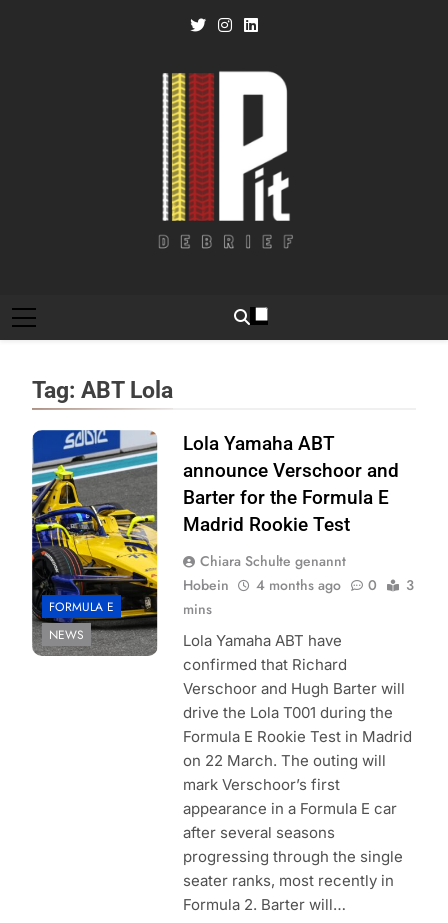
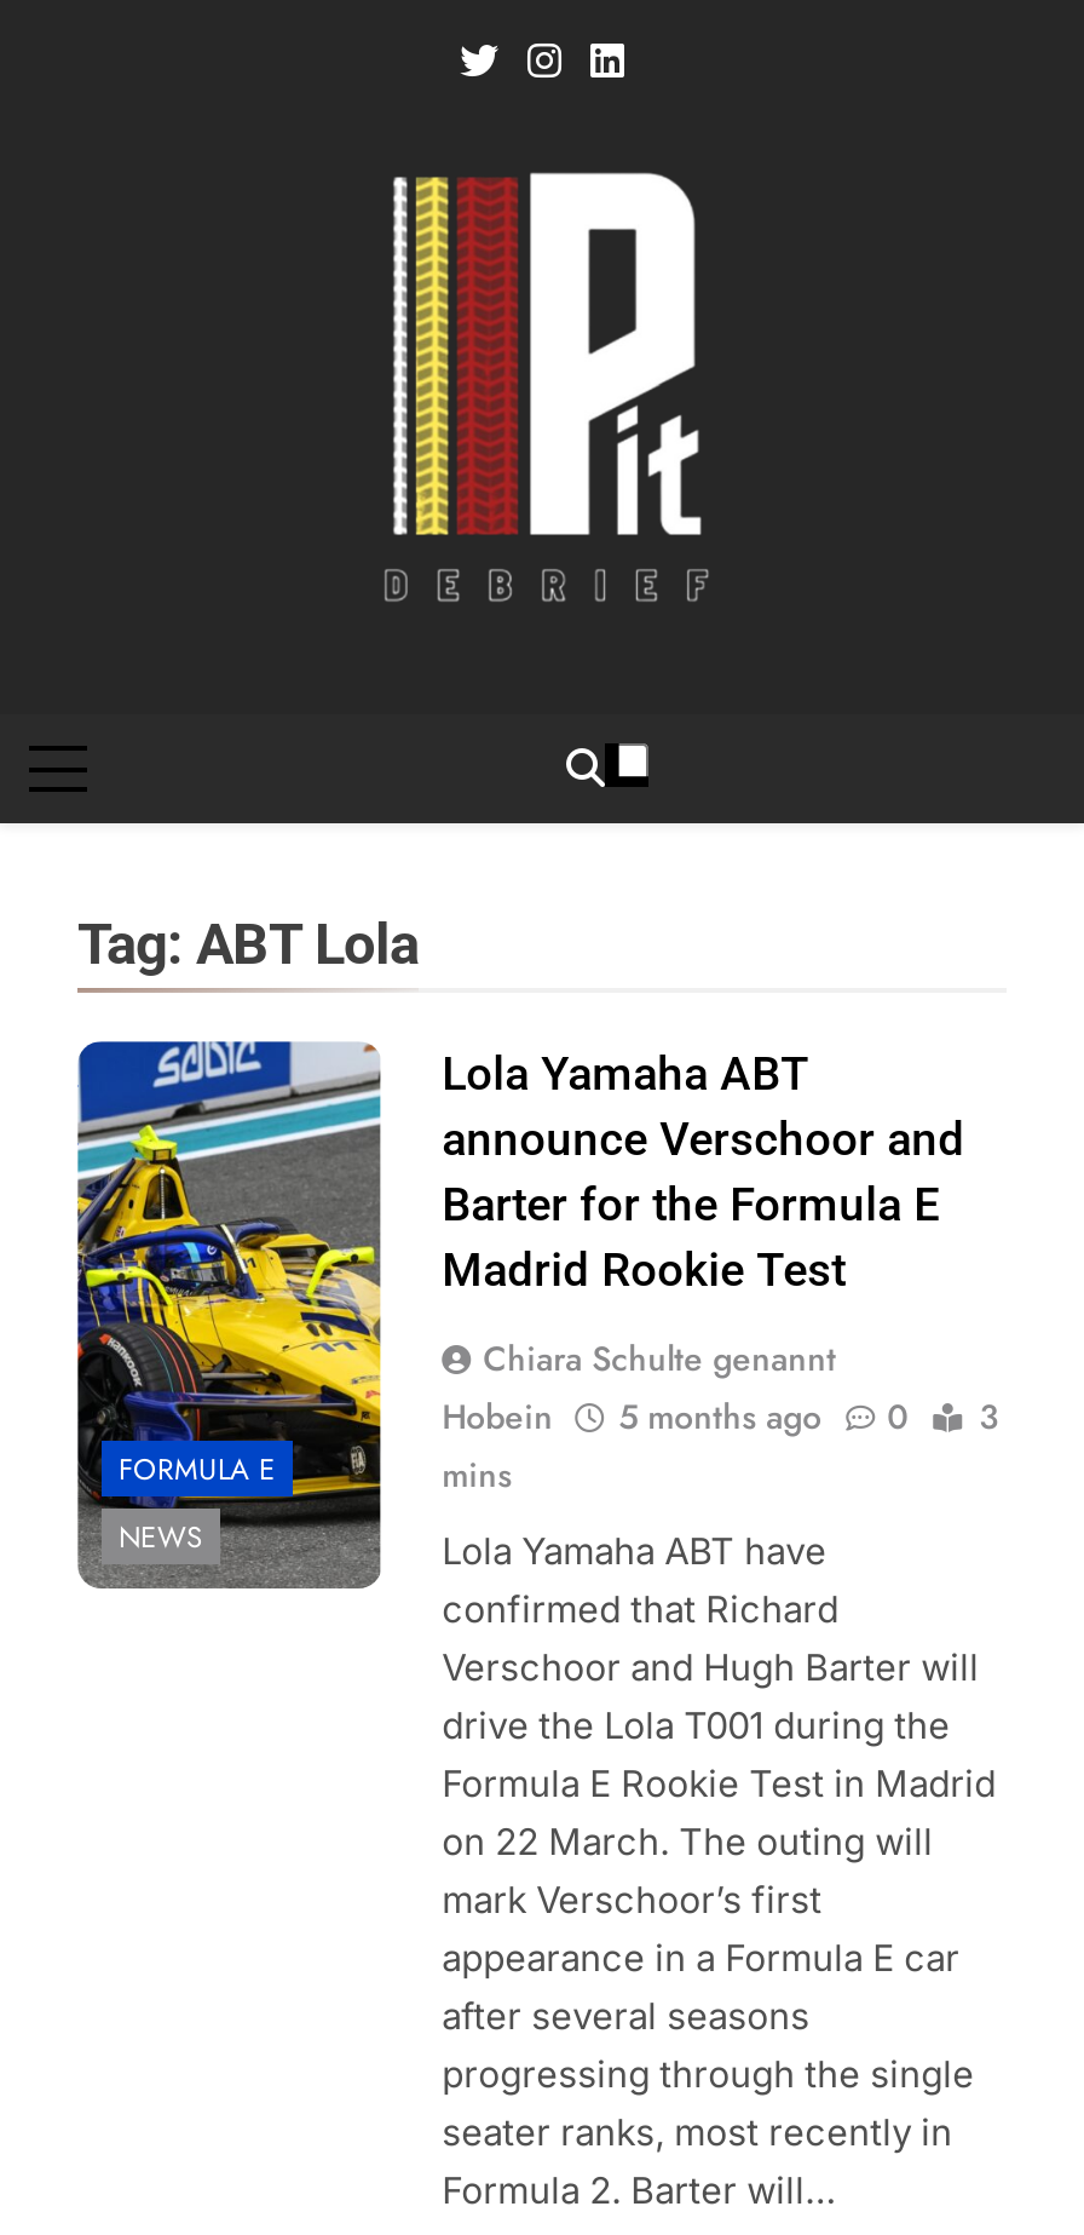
- Hobein 4 months ago 0 3
+ Hobein 5 months ago 0 3
